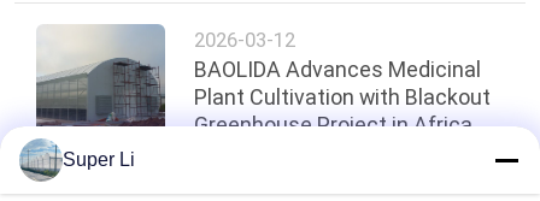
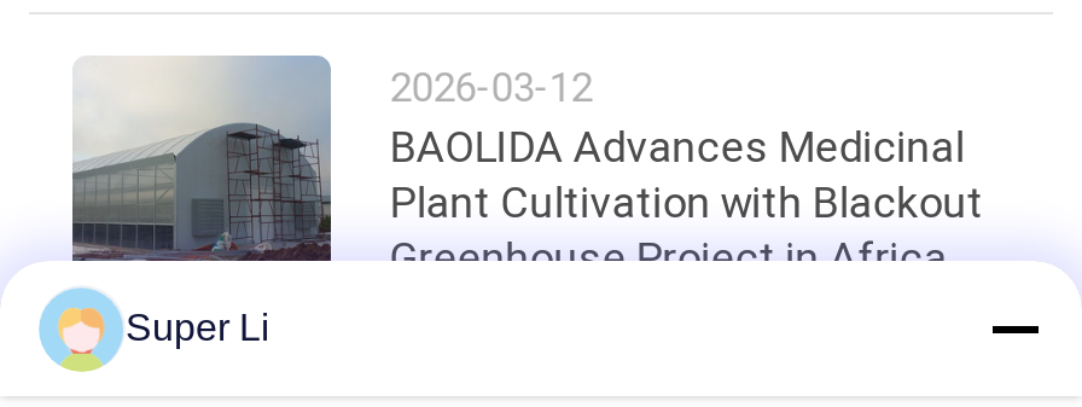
- [image]
+ [image]
